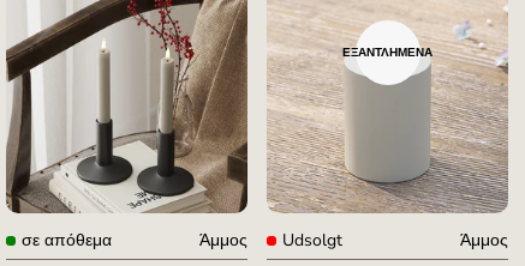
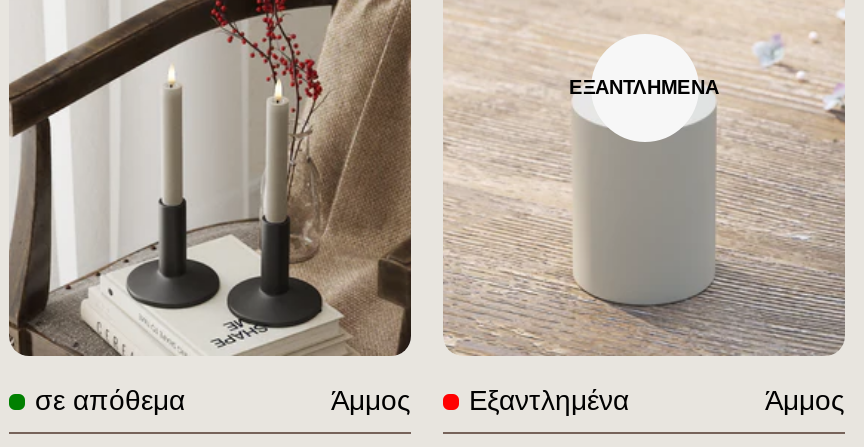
- Udsolgt
+ Εξαντλημένα
